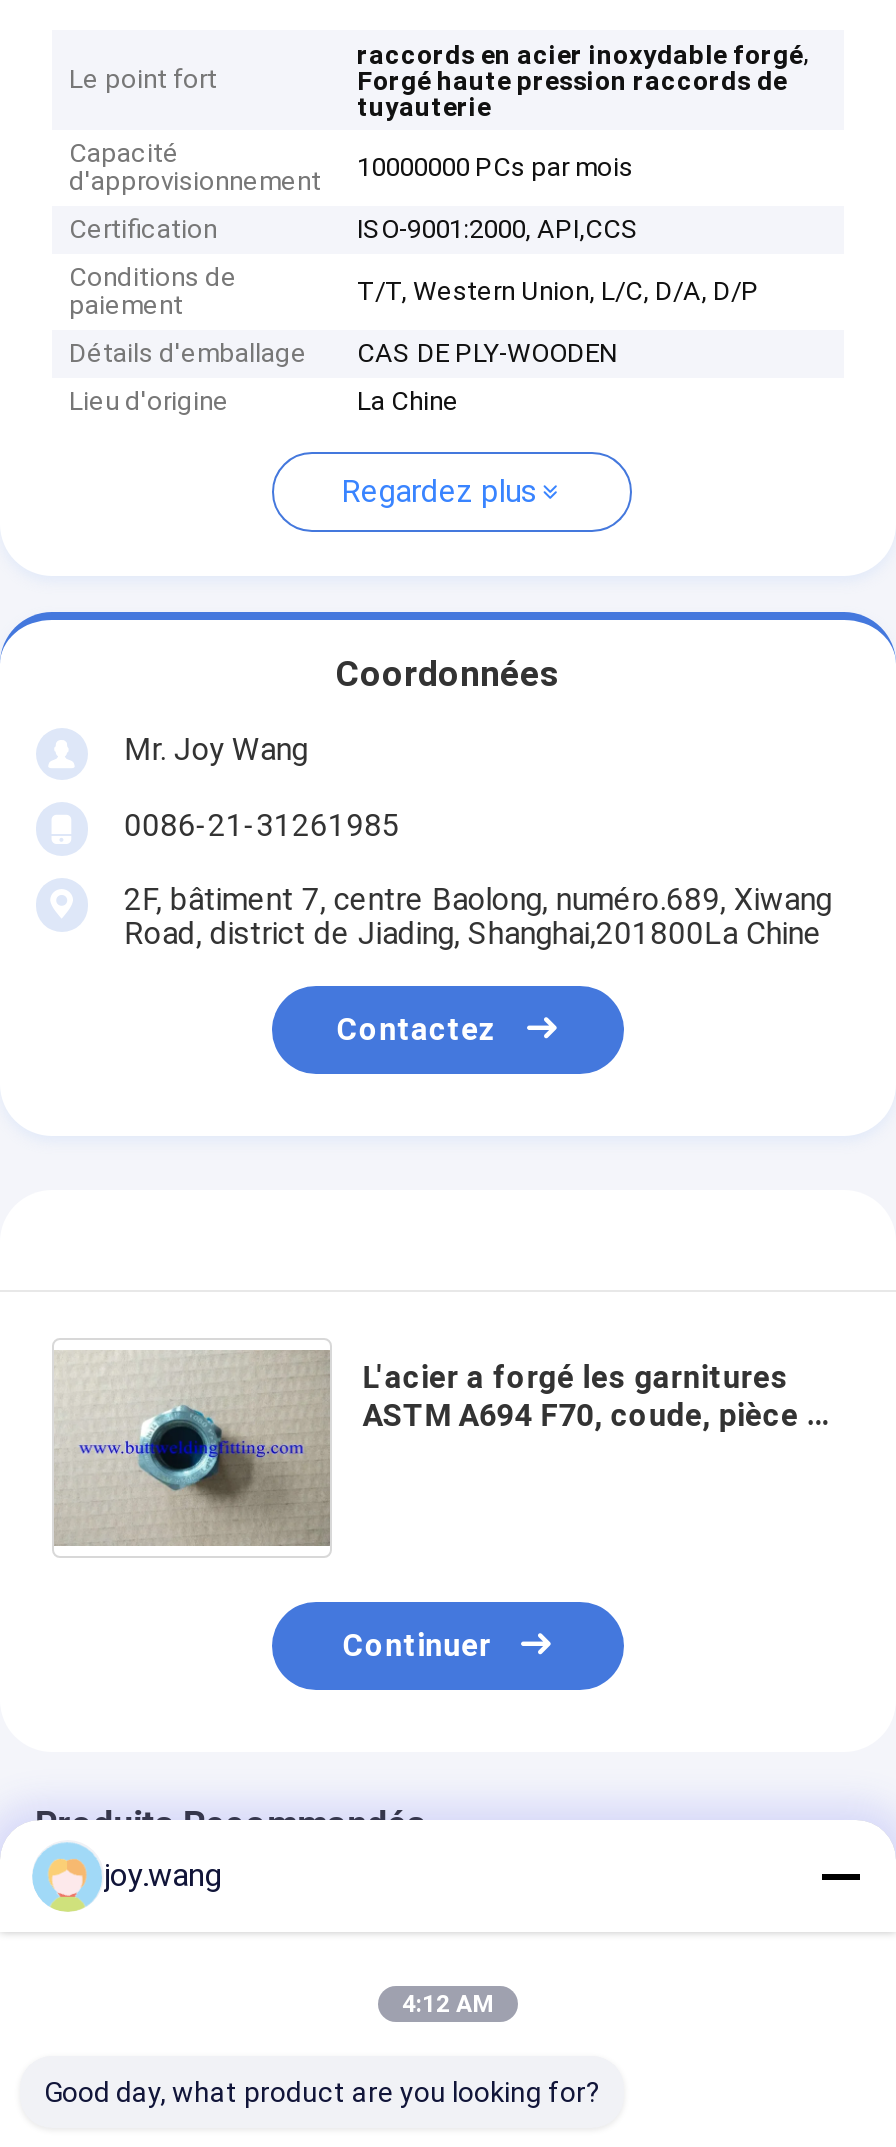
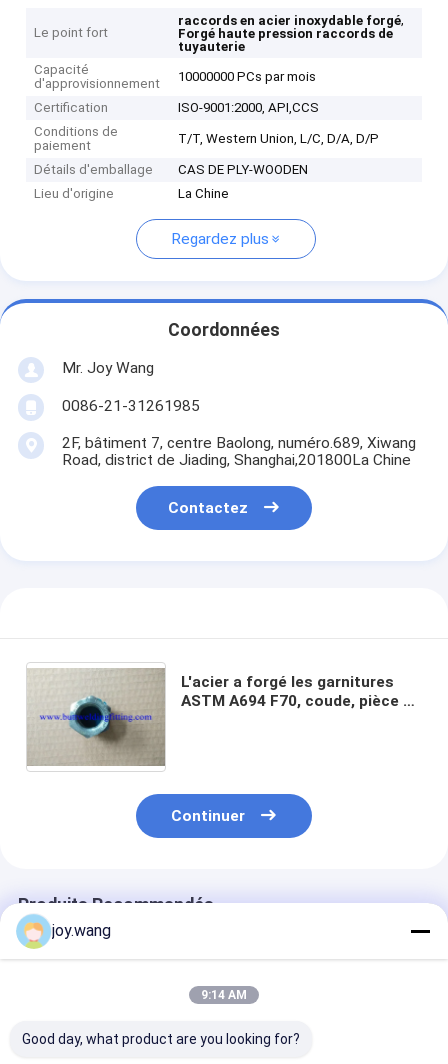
- 4:12 AM
+ 9:14 AM
